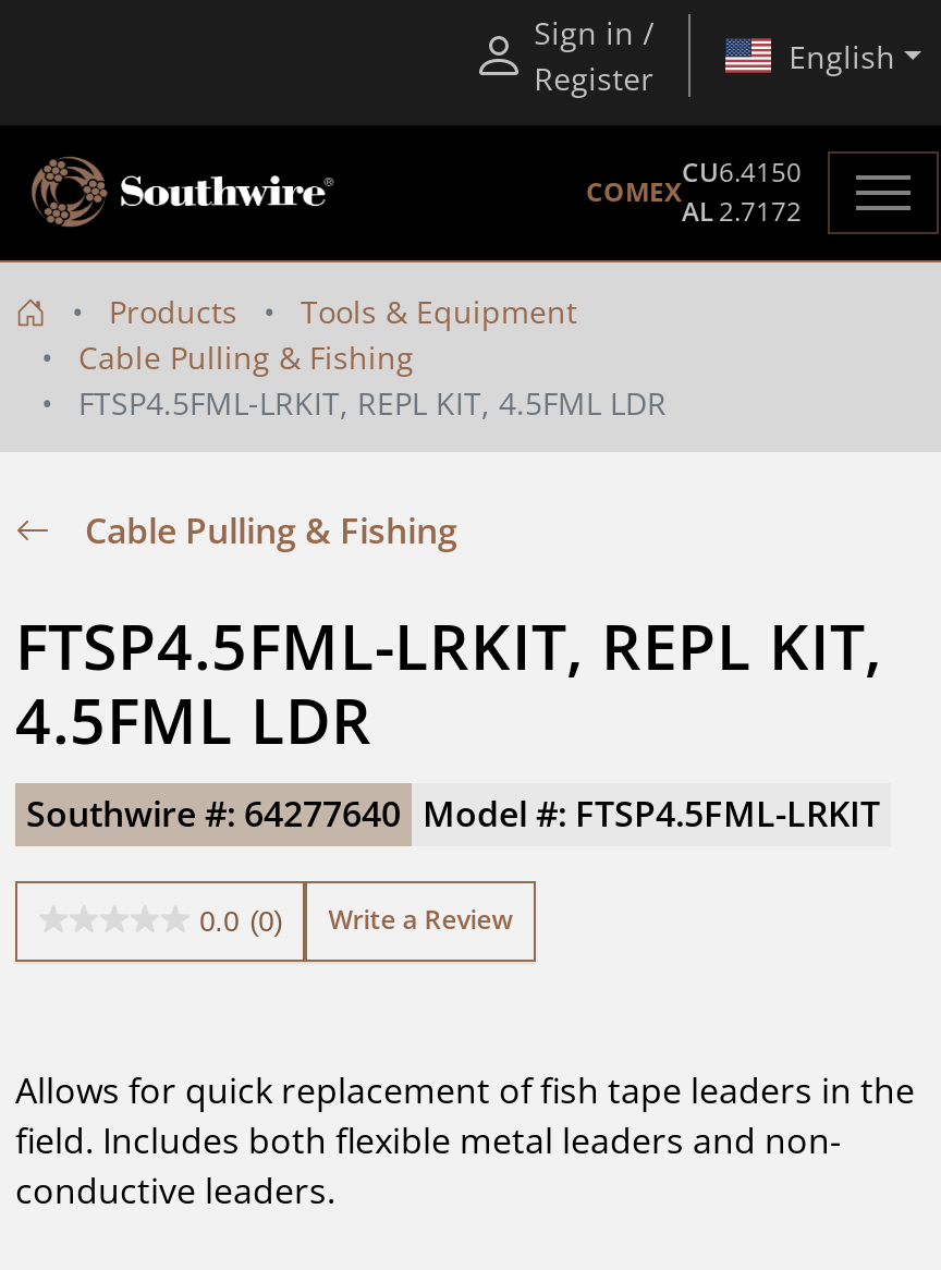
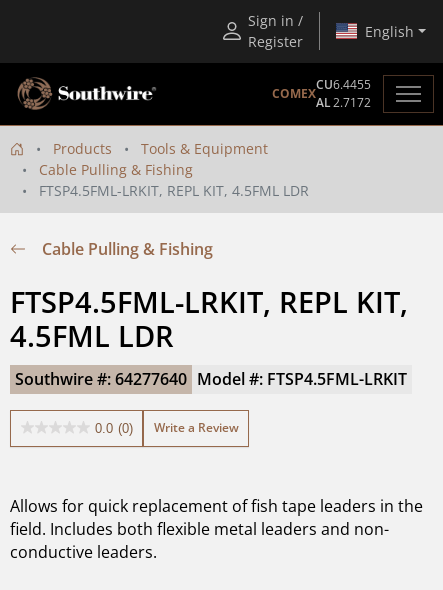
- CU6.4150
+ CU6.4455
